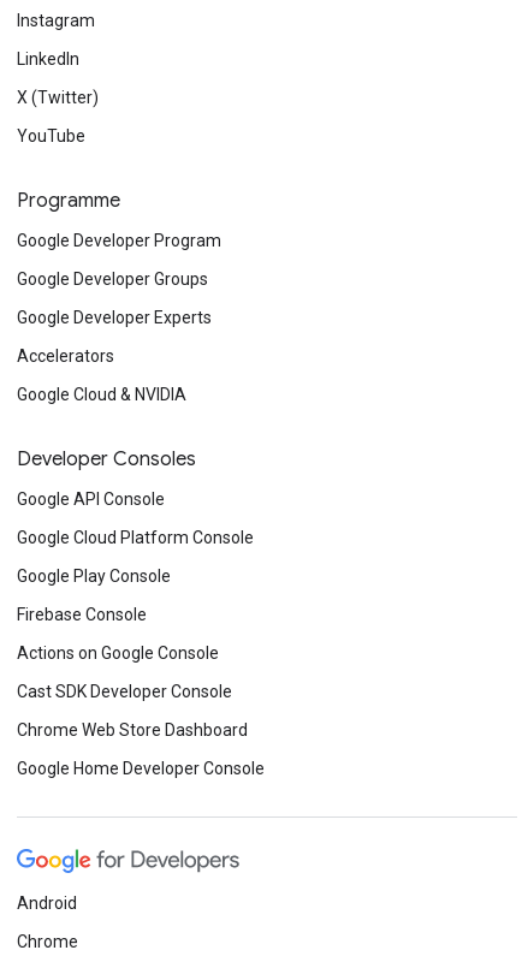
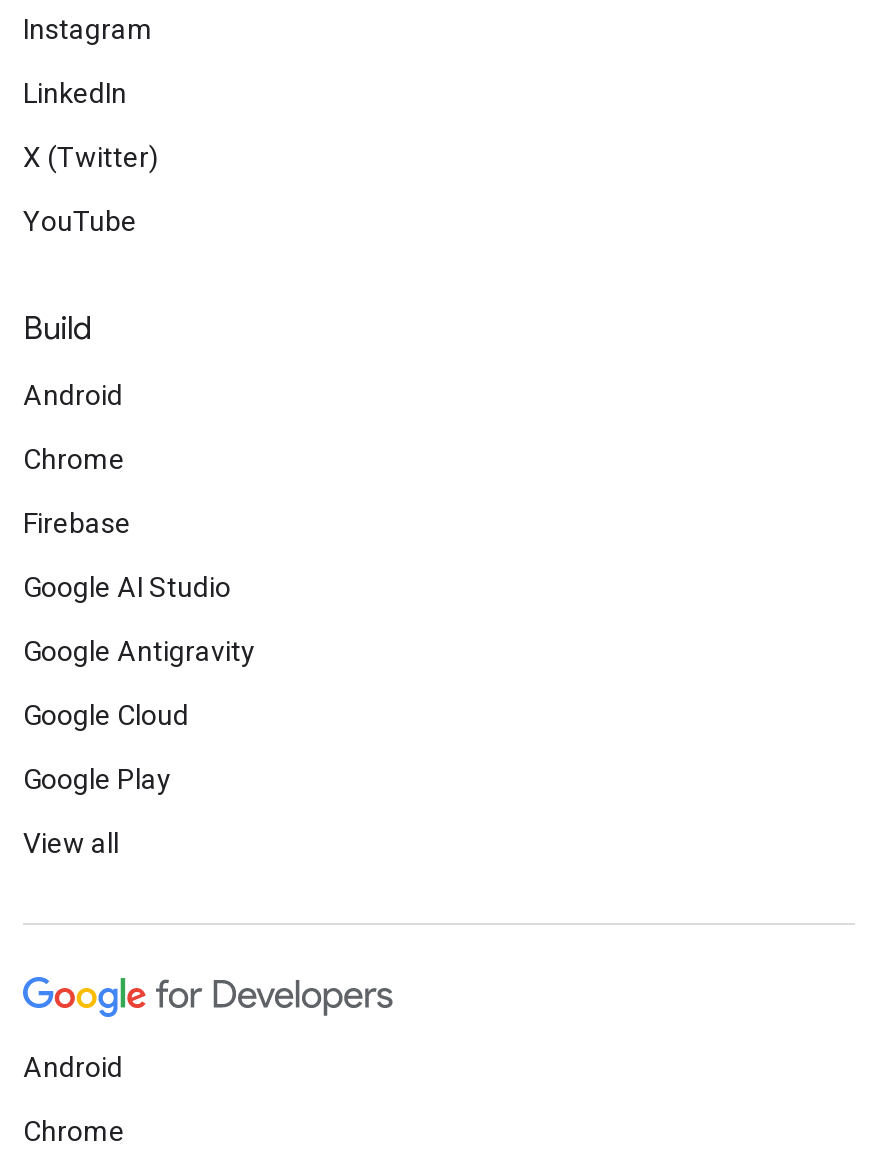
- Programme
- Google Developer Program
- Google Developer Groups
- Google Developer Experts
- Accelerators
- Google Cloud & NVIDIA
- Developer Consoles
- Google API Console
- Google Cloud Platform Console
- Google Play Console
- Firebase Console
- Actions on Google Console
- Cast SDK Developer Console
- Chrome Web Store Dashboard
- Google Home Developer Console
+ Build
+ Android
+ Chrome
+ Firebase
+ Google AI Studio
+ Google Antigravity
+ Google Cloud
+ Google Play
+ View all
